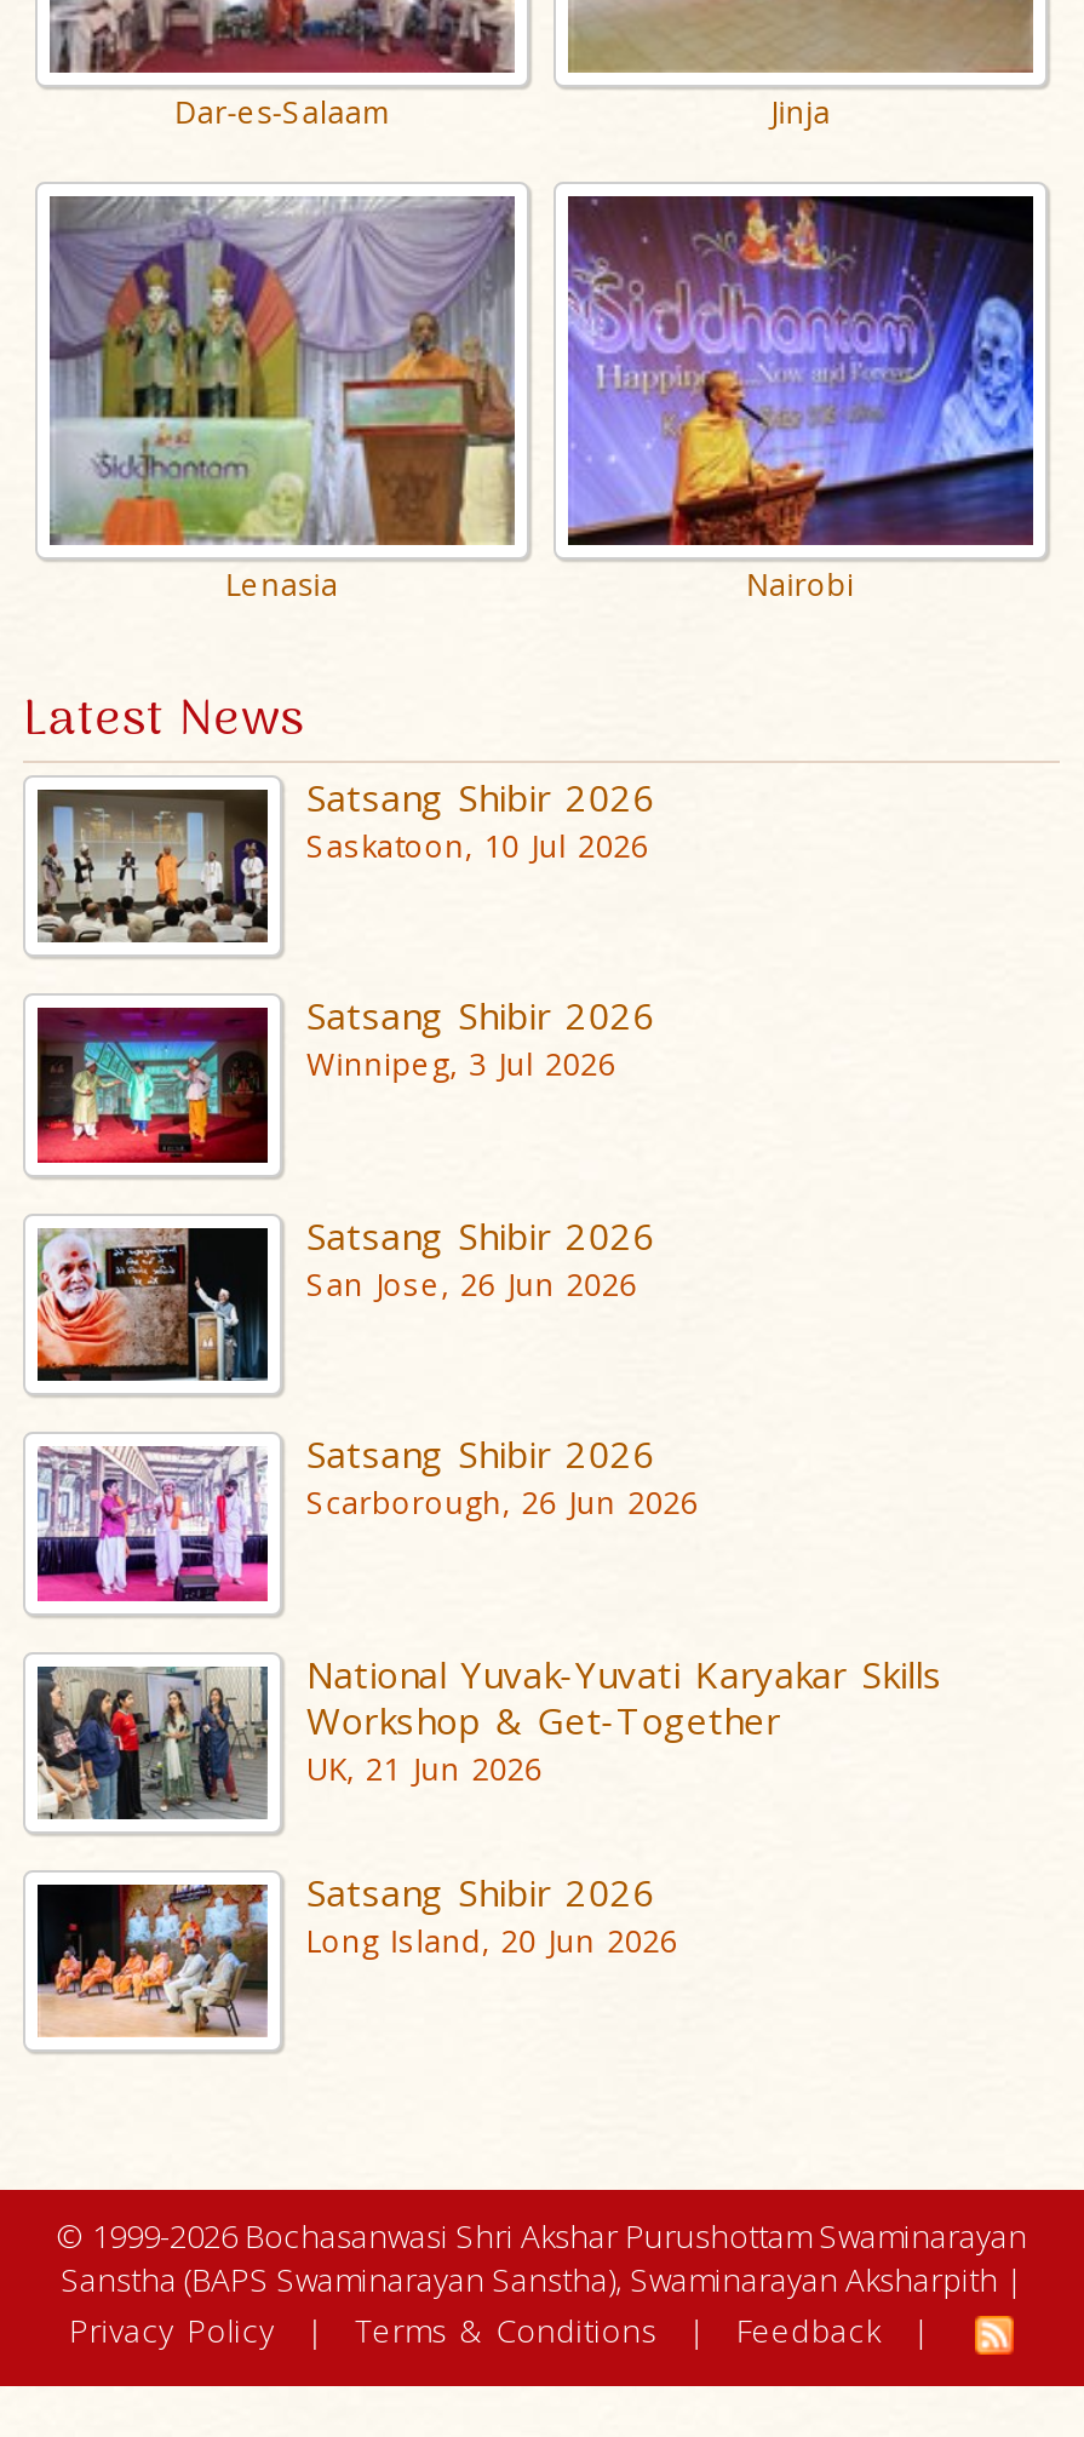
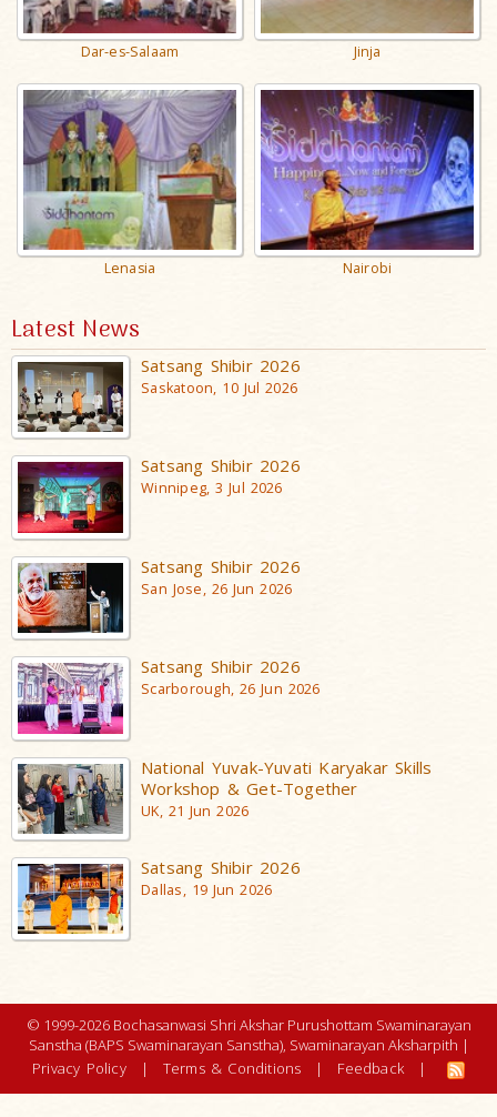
- [image]
- Long Island, 20 Jun 2026
+ [image]
+ Dallas, 19 Jun 2026
